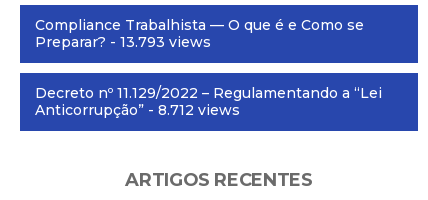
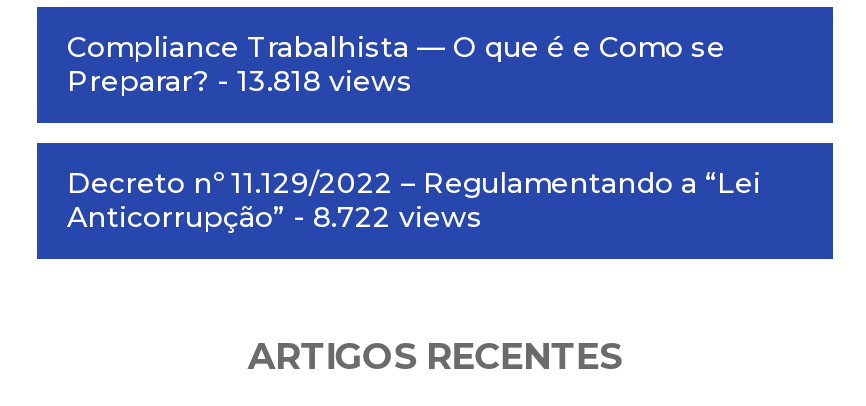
- Preparar? - 13.793 views
+ Preparar? - 13.818 views

- Anticorrupção” - 8.712 views
+ Anticorrupção” - 8.722 views
